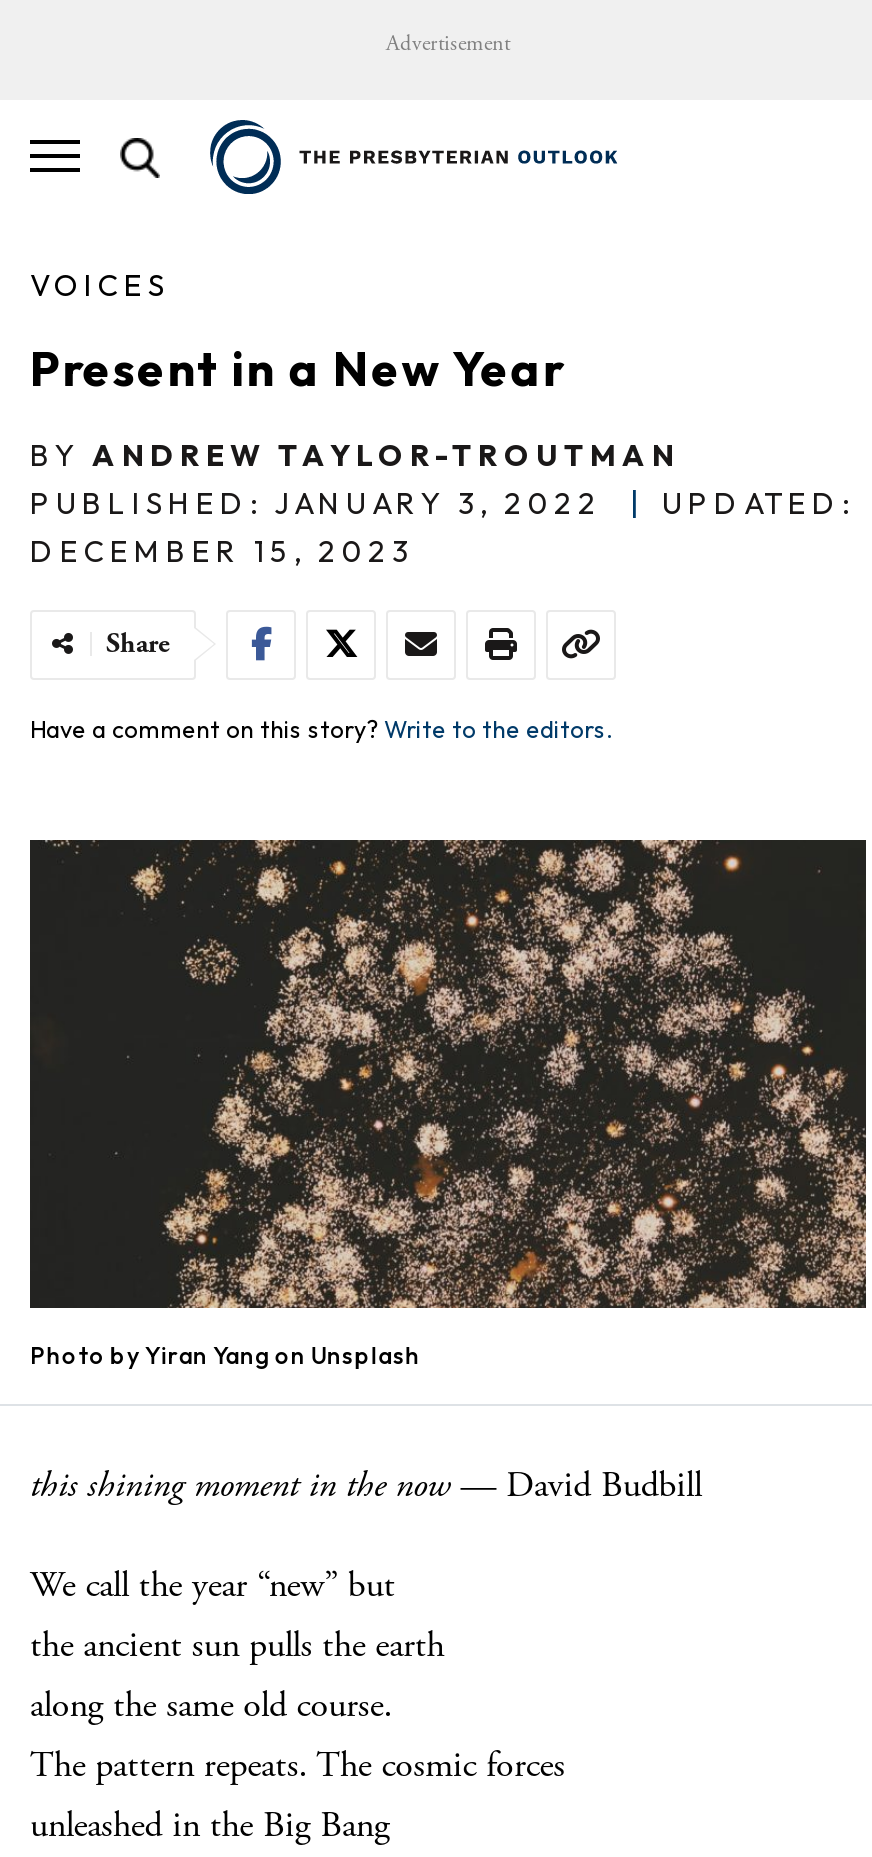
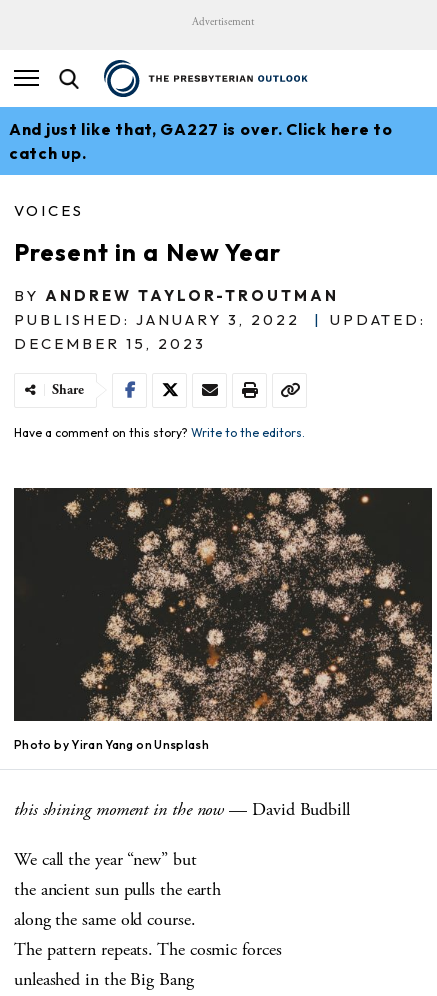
+ And just like that, GA227 is over. Click here to
+ catch up.
